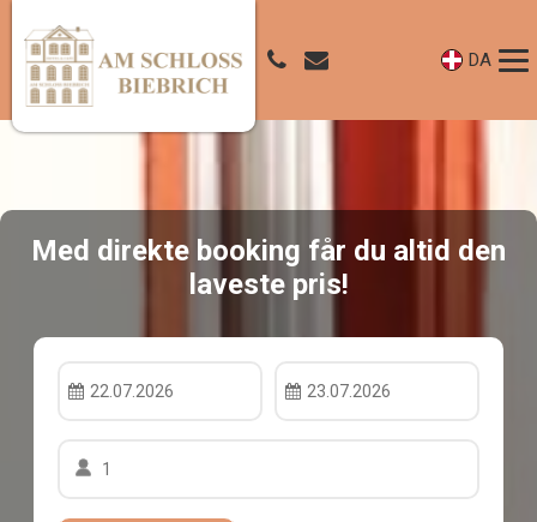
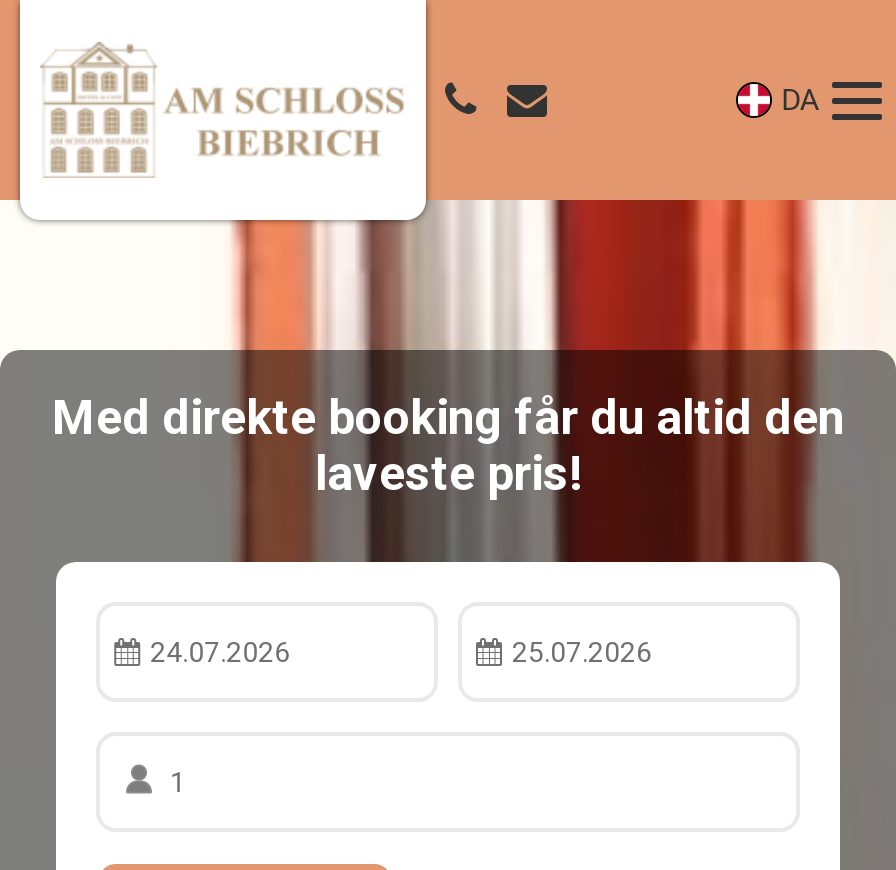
- 22.07.2026
+ 24.07.2026

- 23.07.2026
+ 25.07.2026
